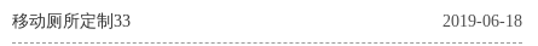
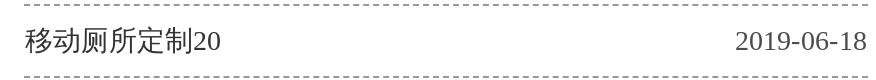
- 移动厕所定制33
+ 移动厕所定制20
